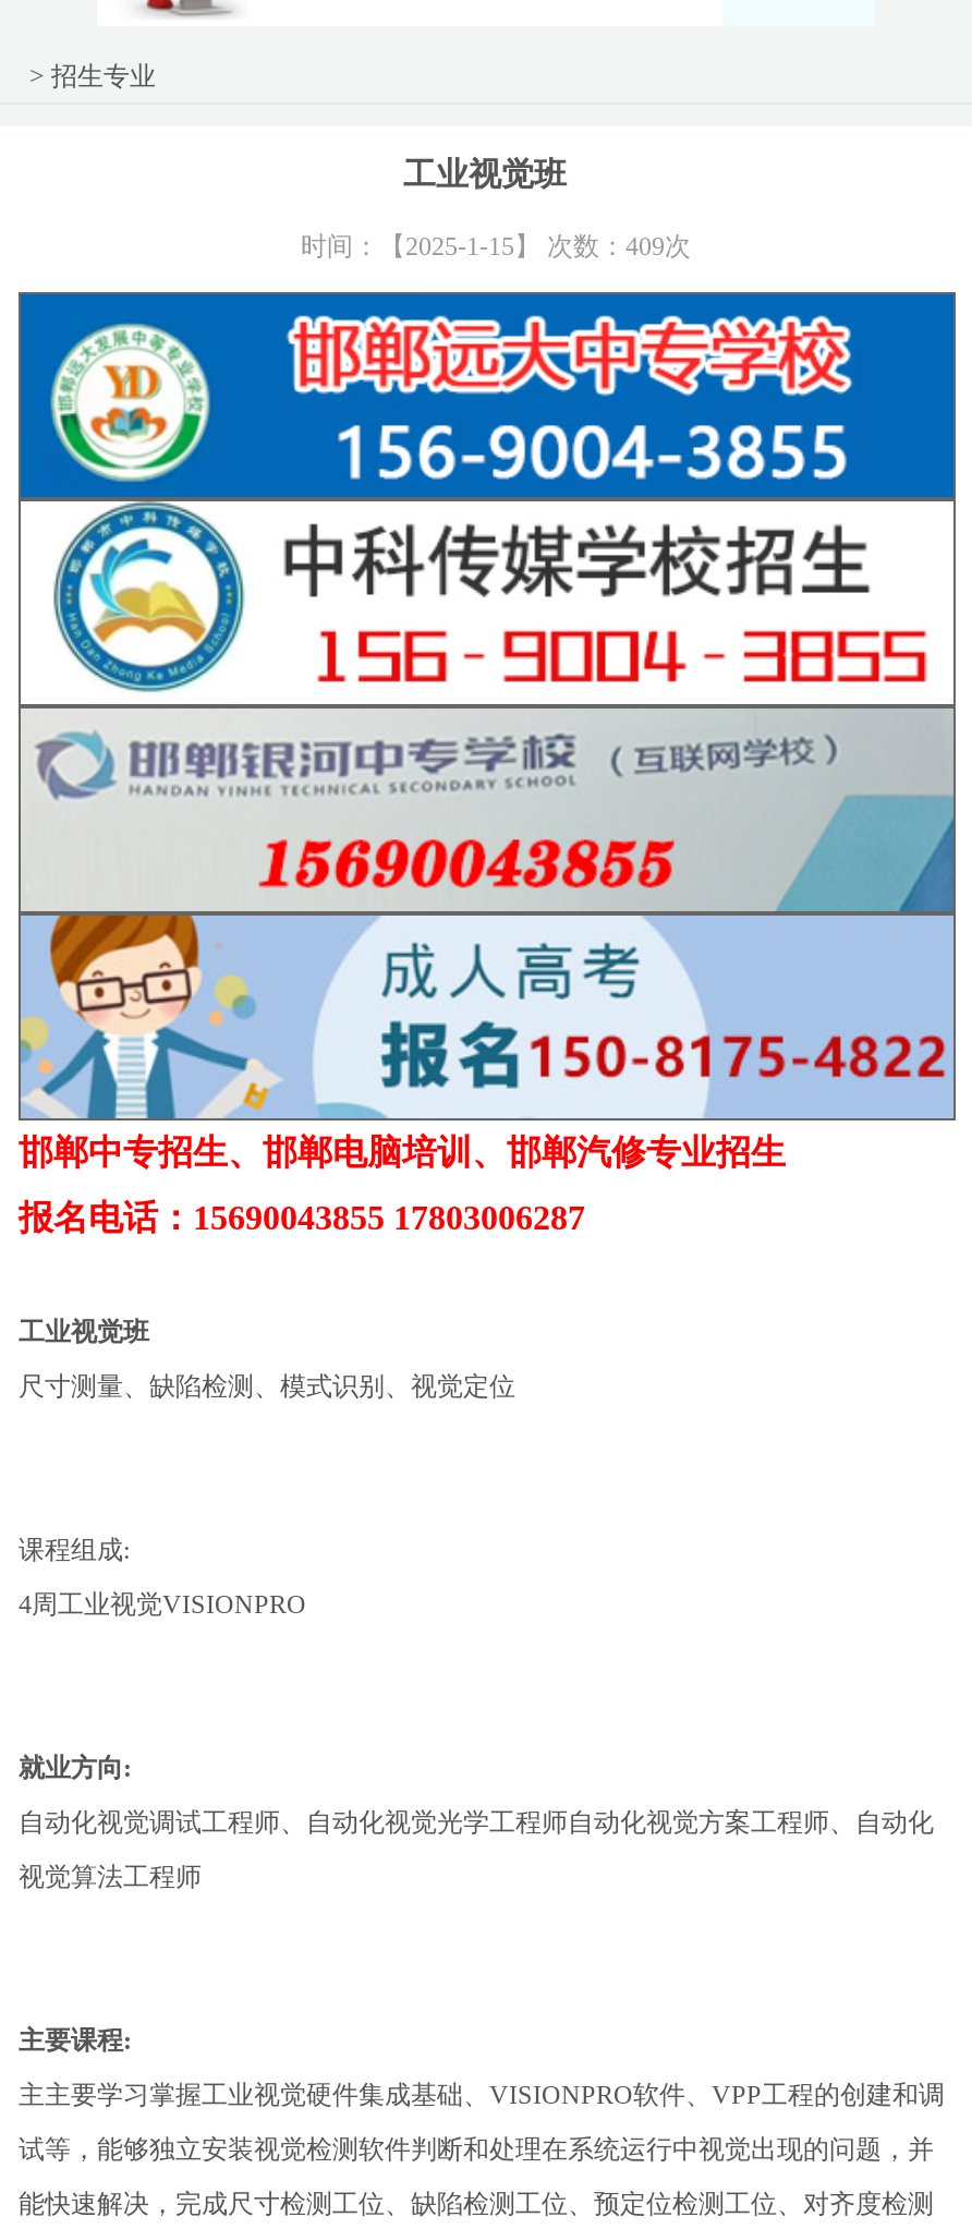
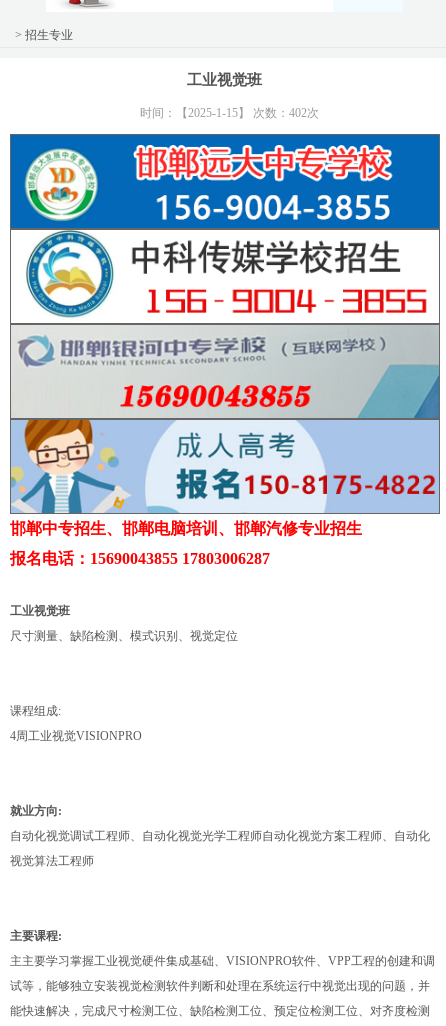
- 时间：【2025-1-15】 次数：409次
+ 时间：【2025-1-15】 次数：402次
